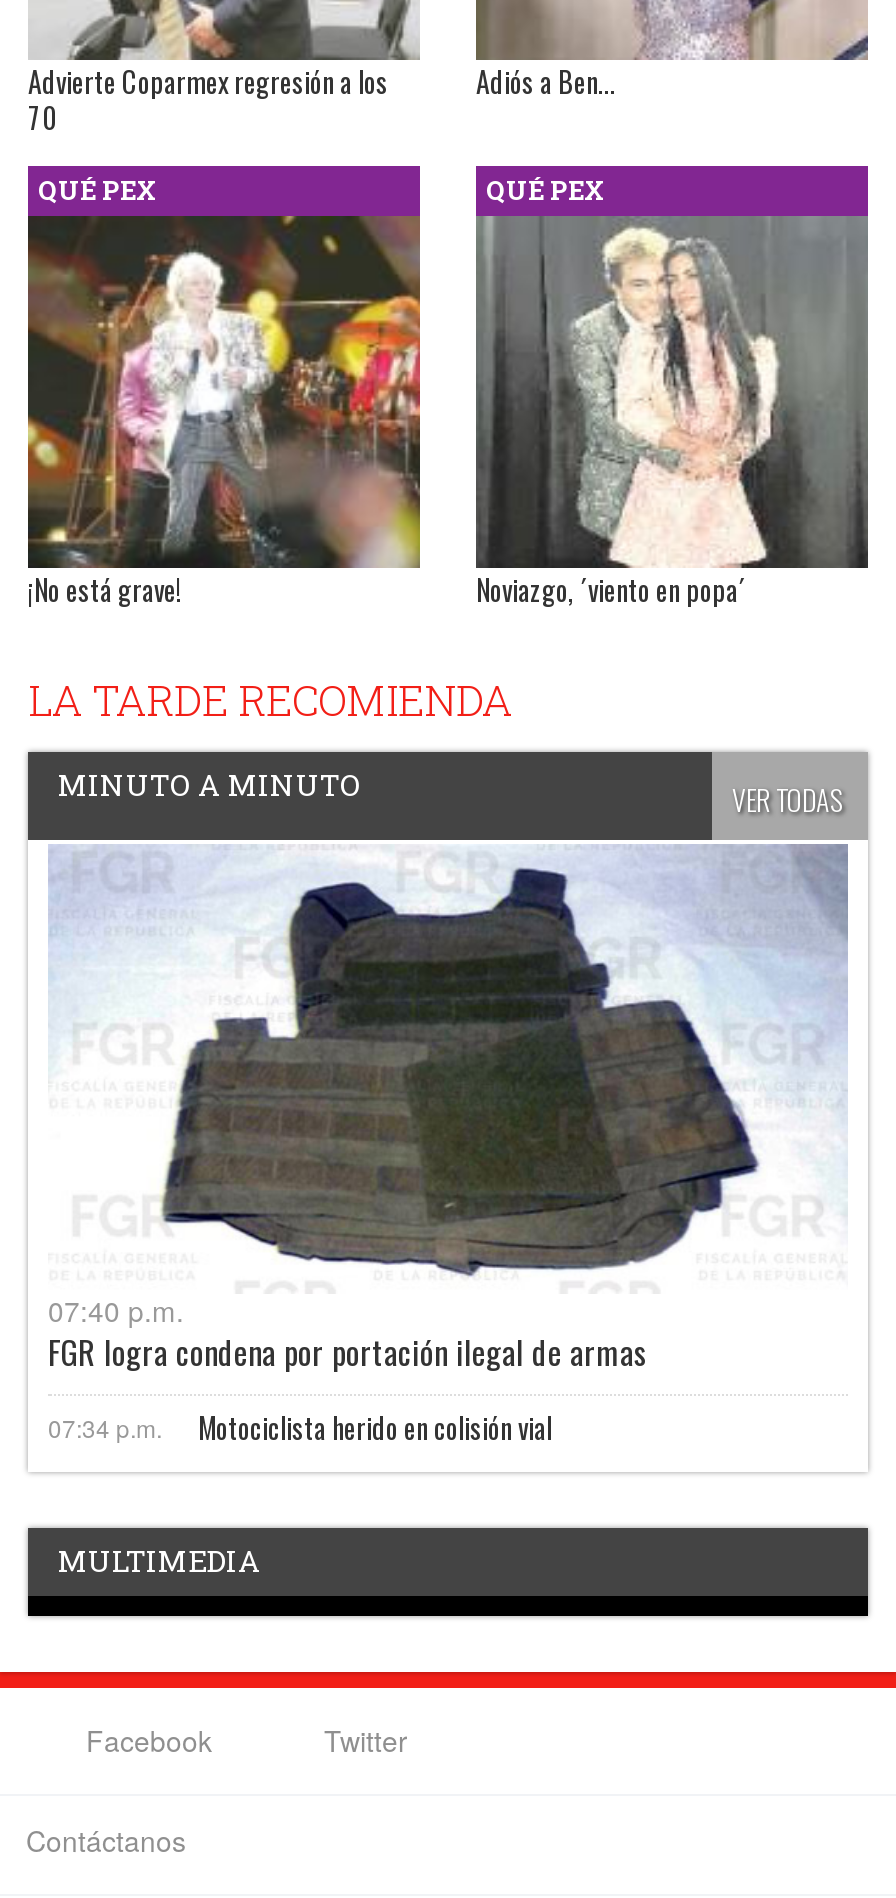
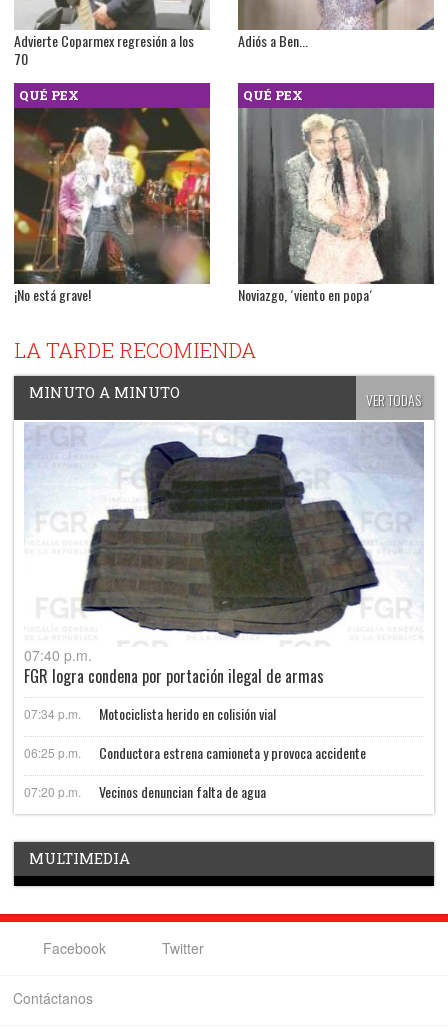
+ 06:25 p.m.
+ Conductora estrena camioneta y provoca accidente
+ 07:20 p.m.
+ Vecinos denuncian falta de agua
